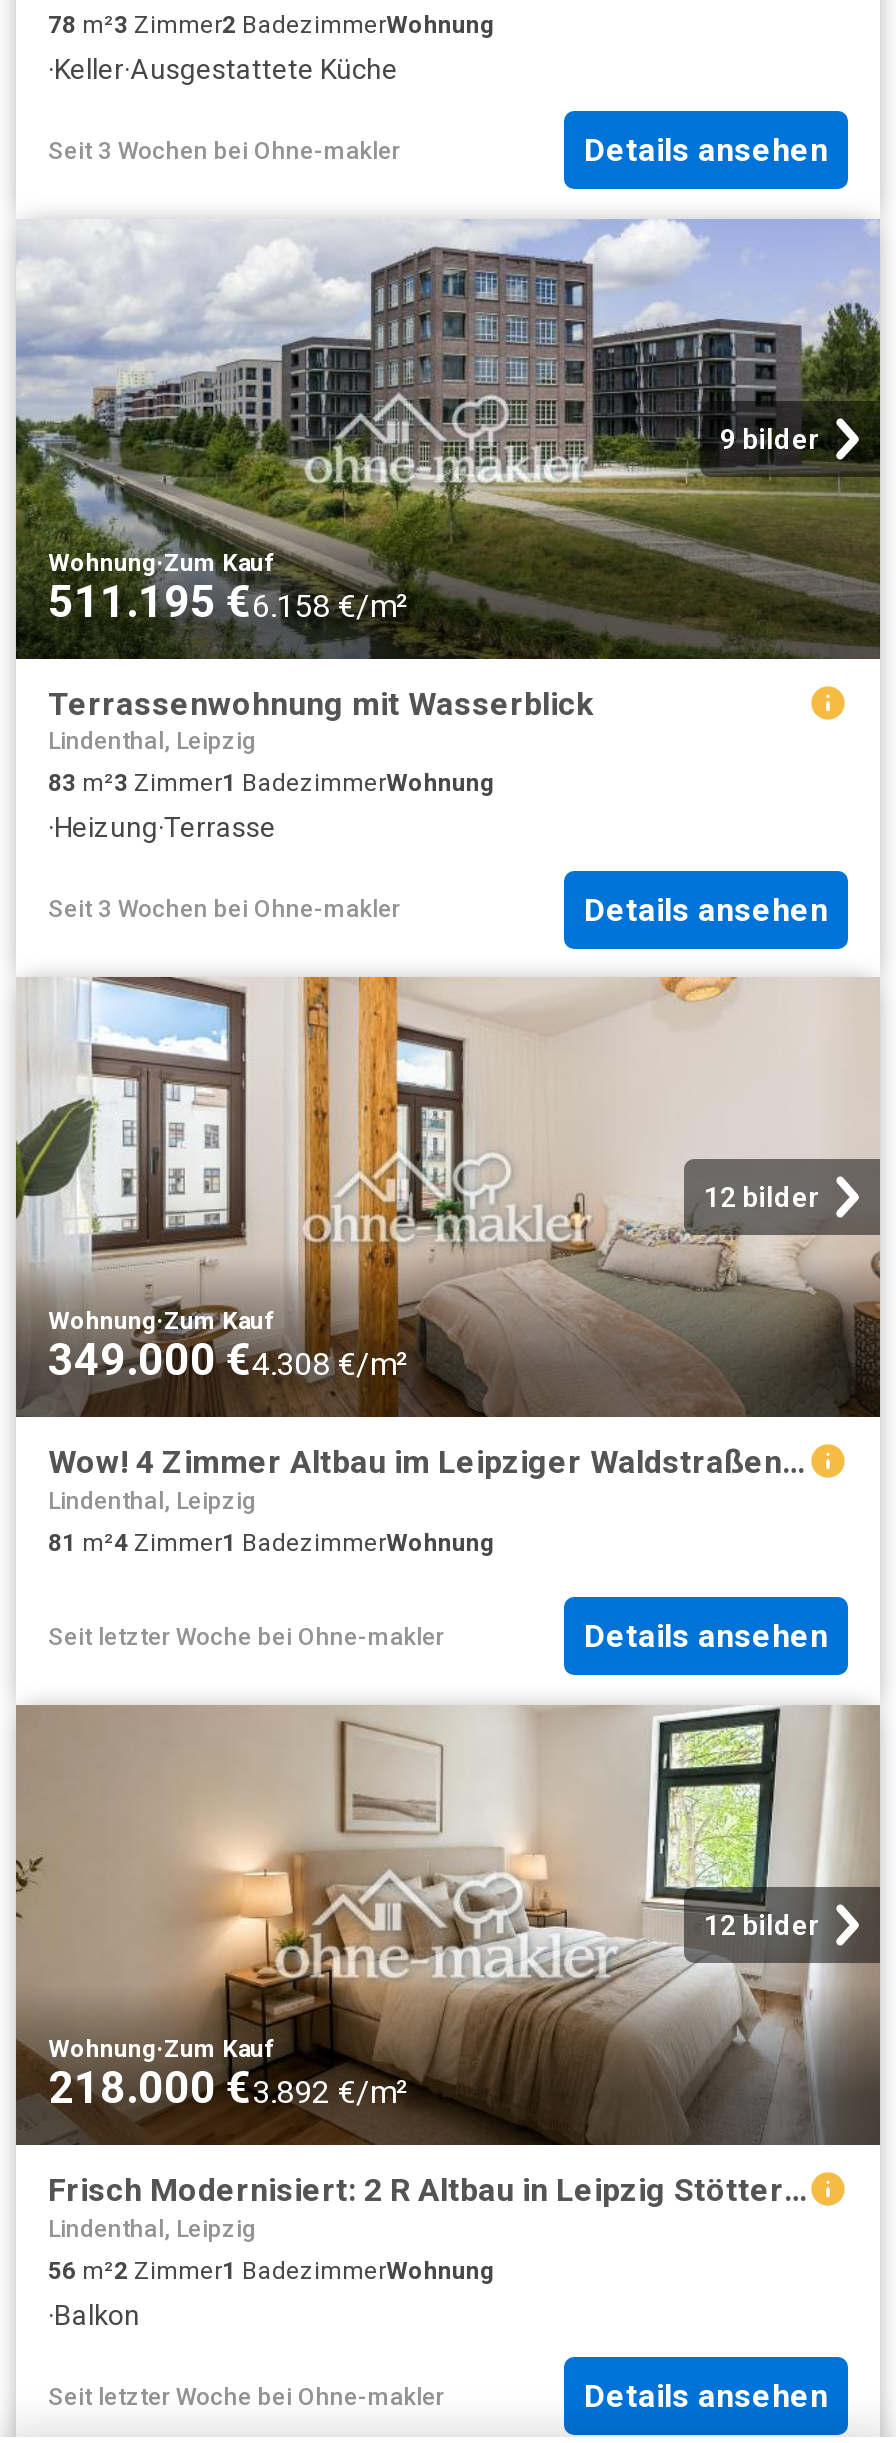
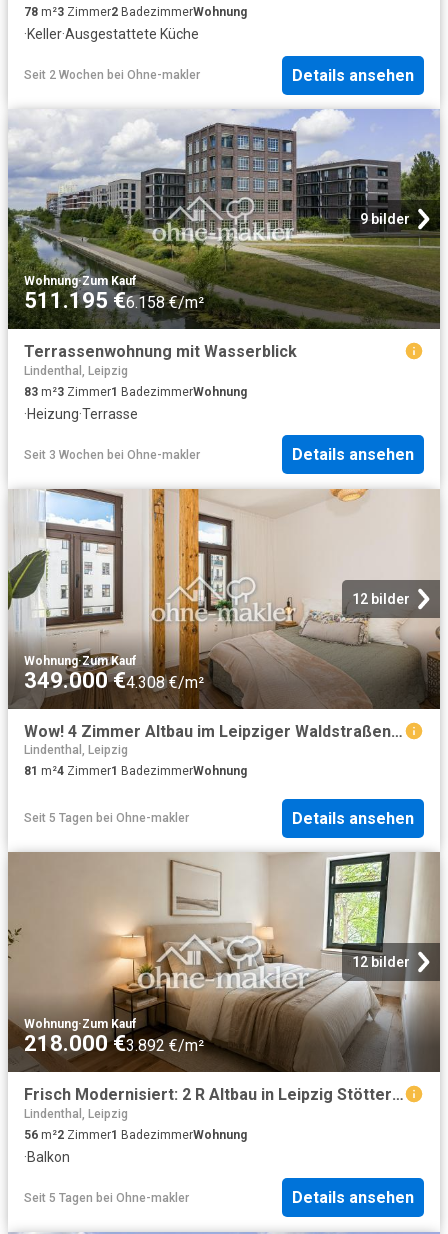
- Seit 3 Wochen bei Ohne-makler
+ Seit 2 Wochen bei Ohne-makler

- Seit letzter Woche bei Ohne-makler
+ Seit 5 Tagen bei Ohne-makler

- Seit letzter Woche bei Ohne-makler
+ Seit 5 Tagen bei Ohne-makler
